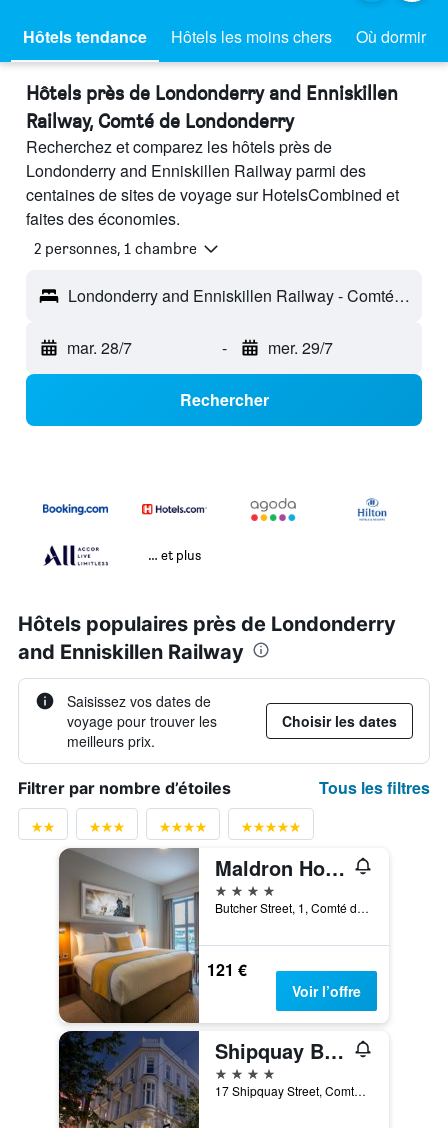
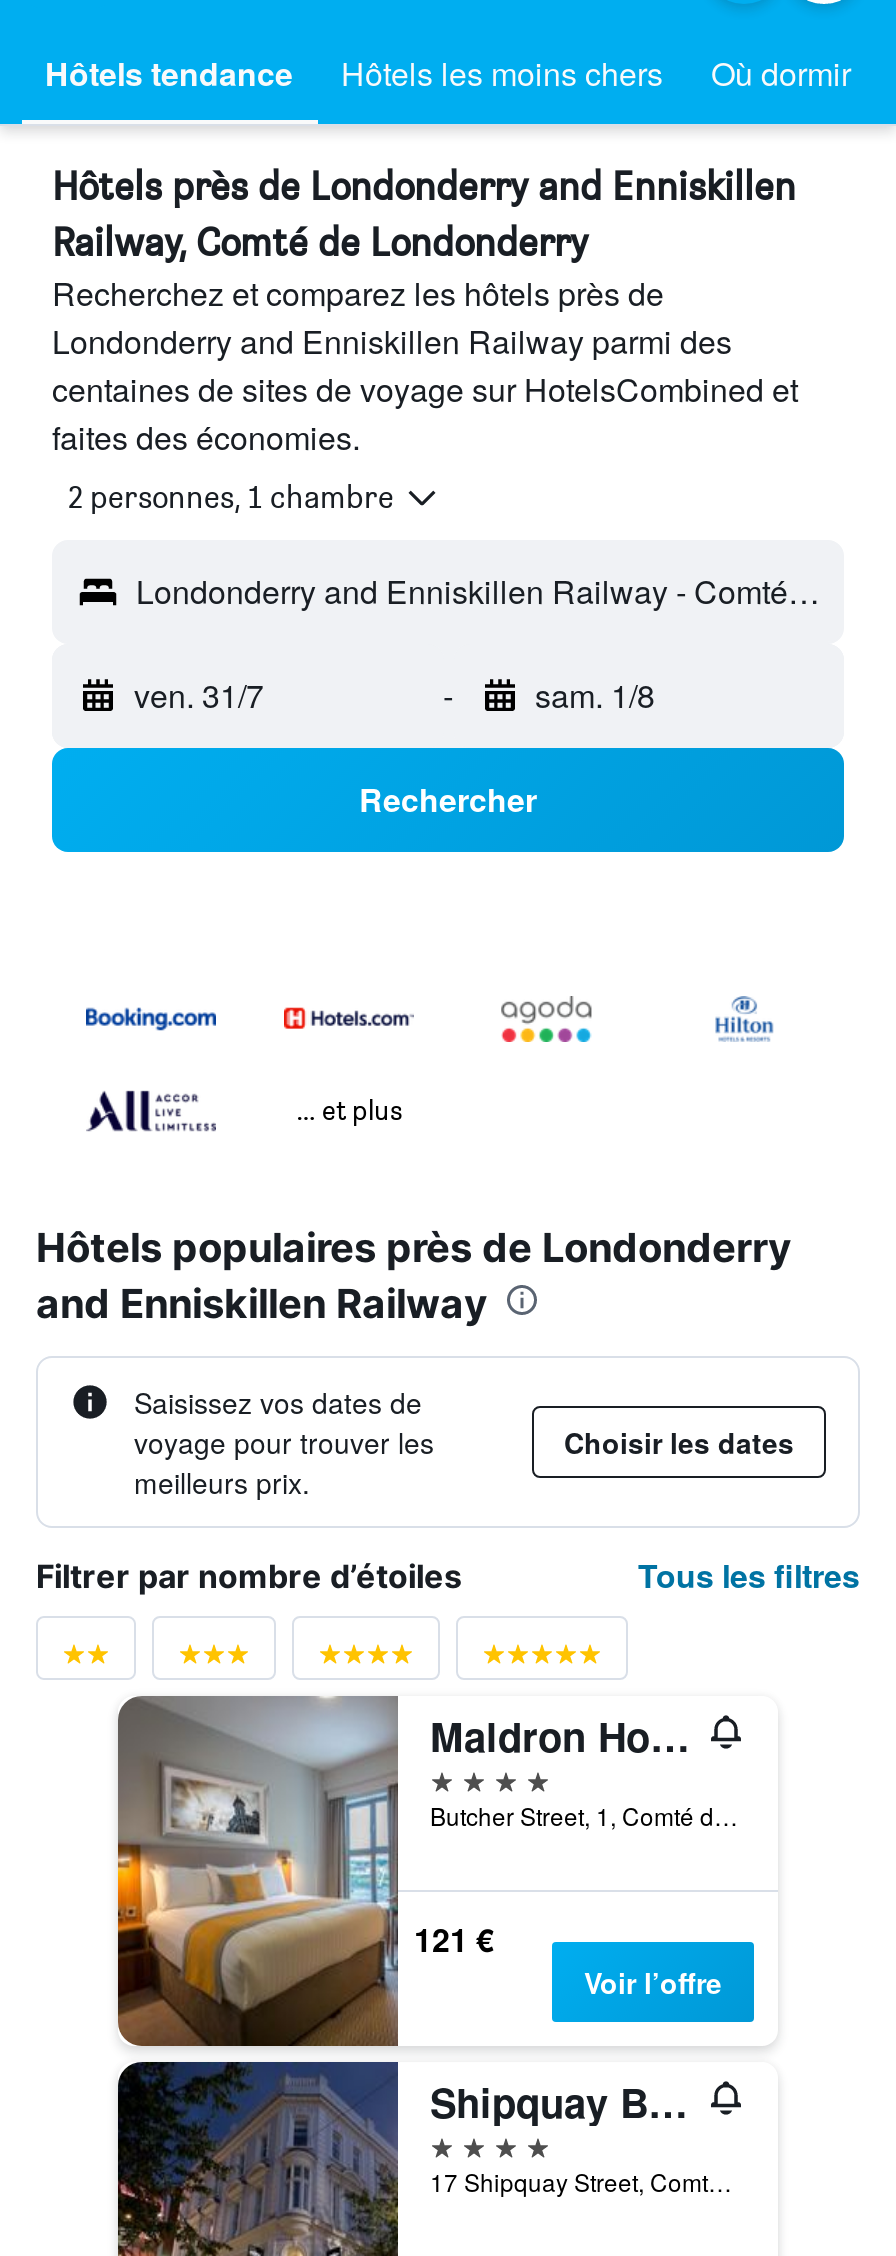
- mar. 28/7
+ ven. 31/7

- mer. 29/7
+ sam. 1/8
